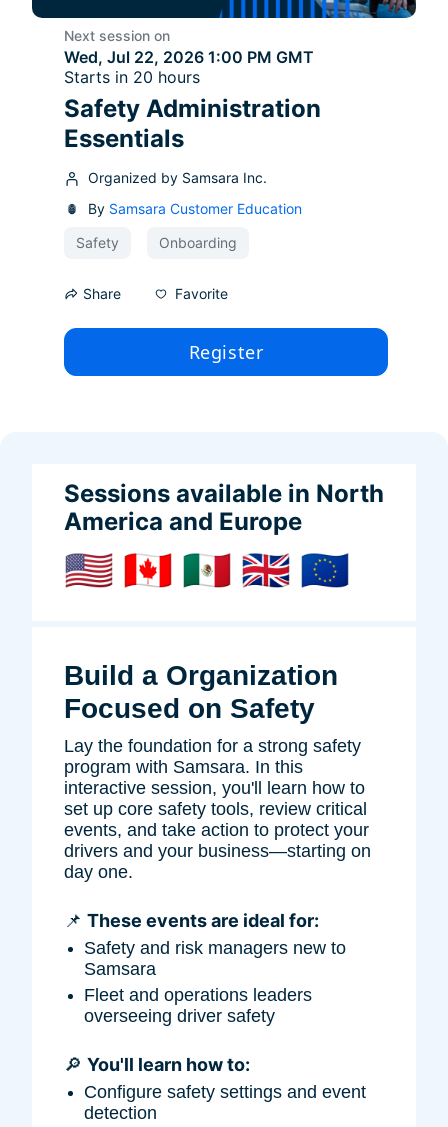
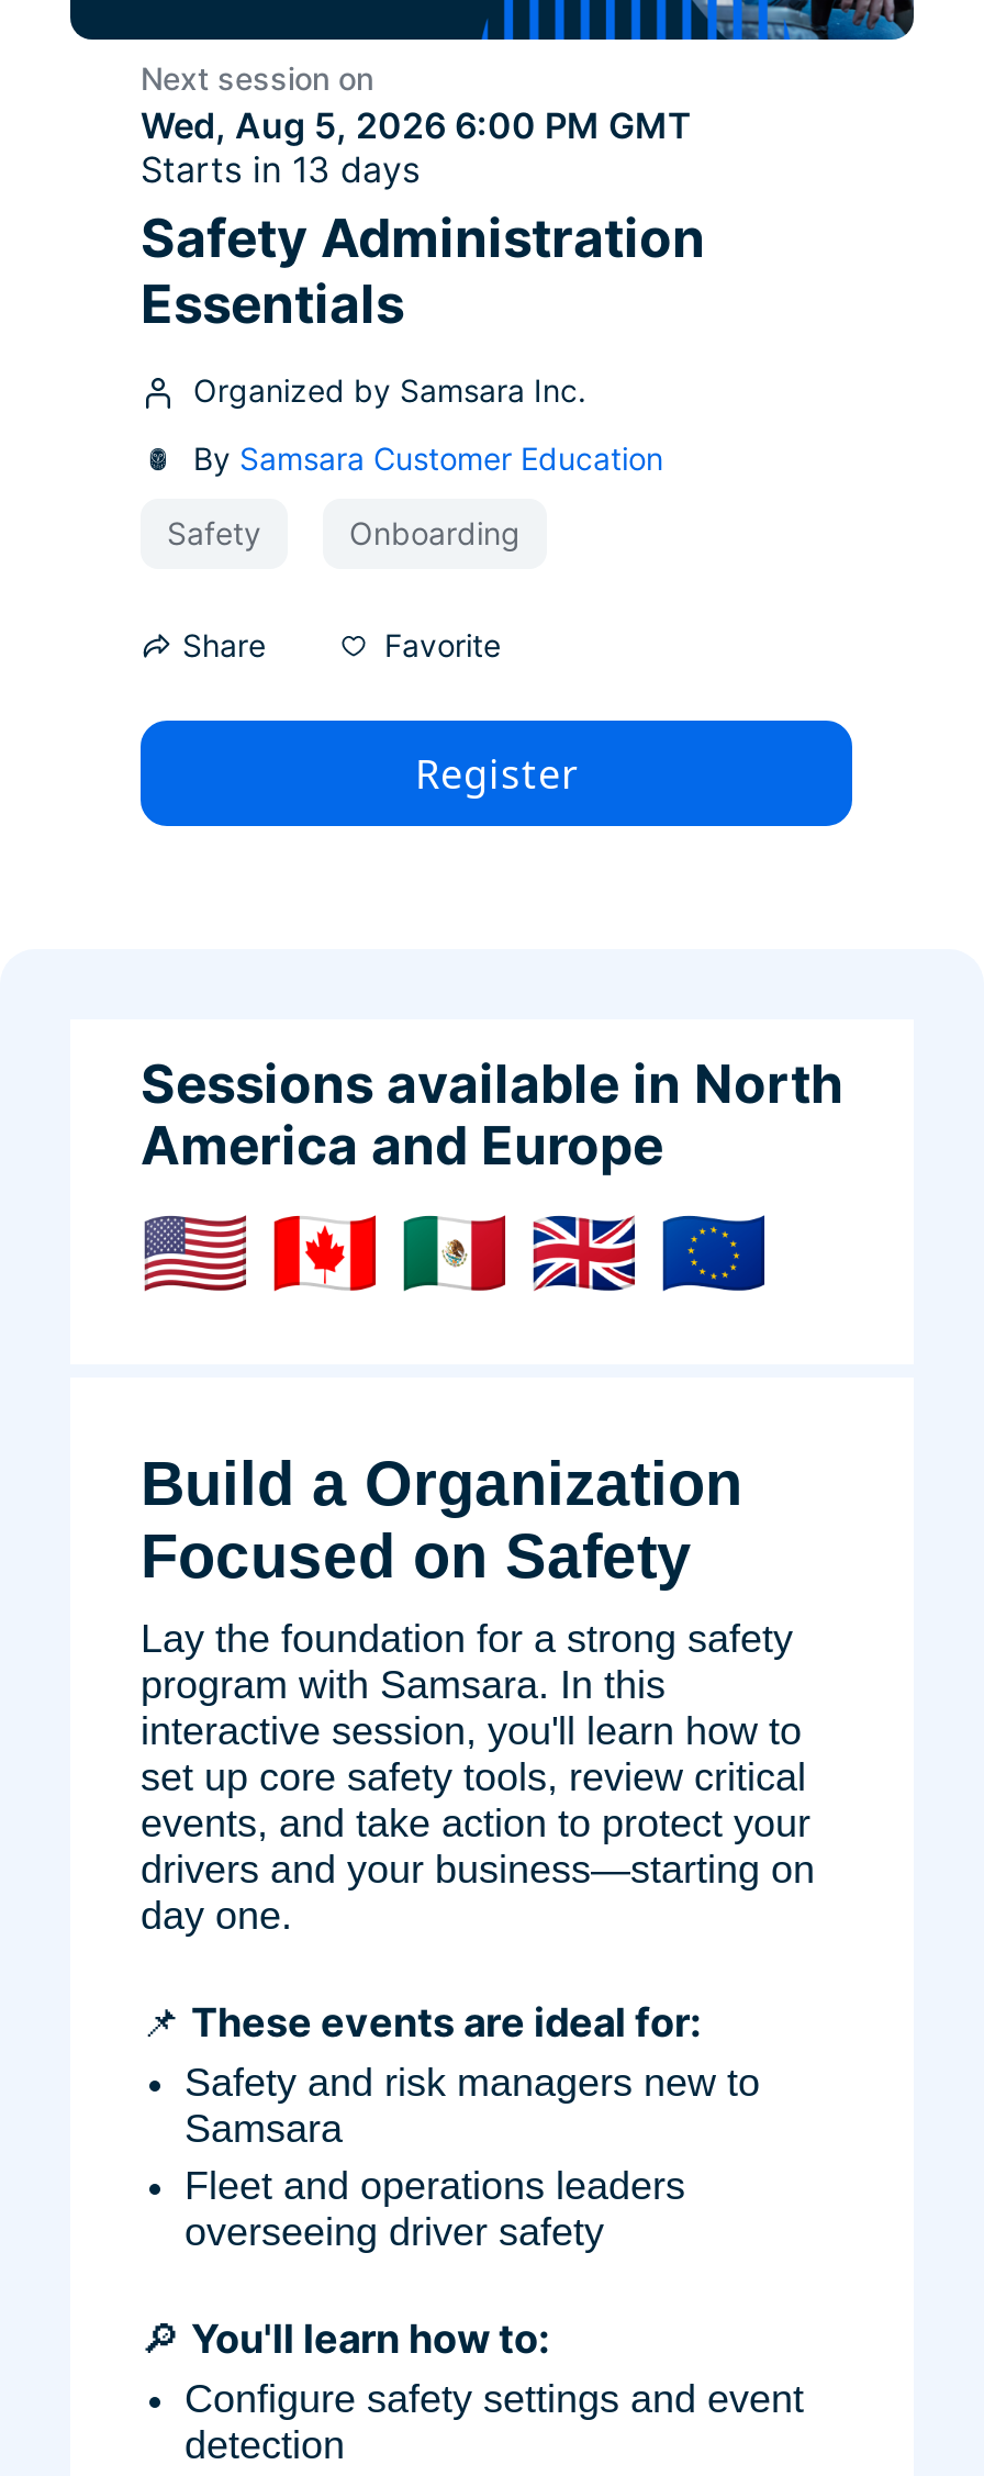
- Wed, Jul 22, 2026 1:00 PM GMT
+ Wed, Aug 5, 2026 6:00 PM GMT

- Starts in 20 hours
+ Starts in 13 days
